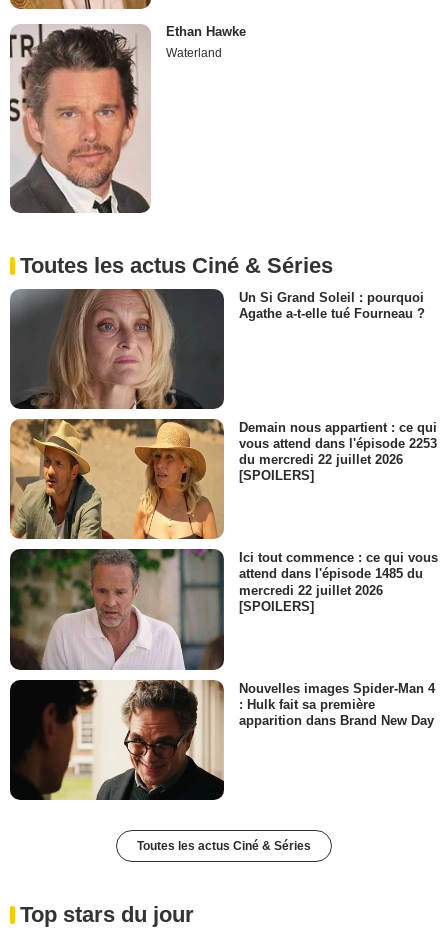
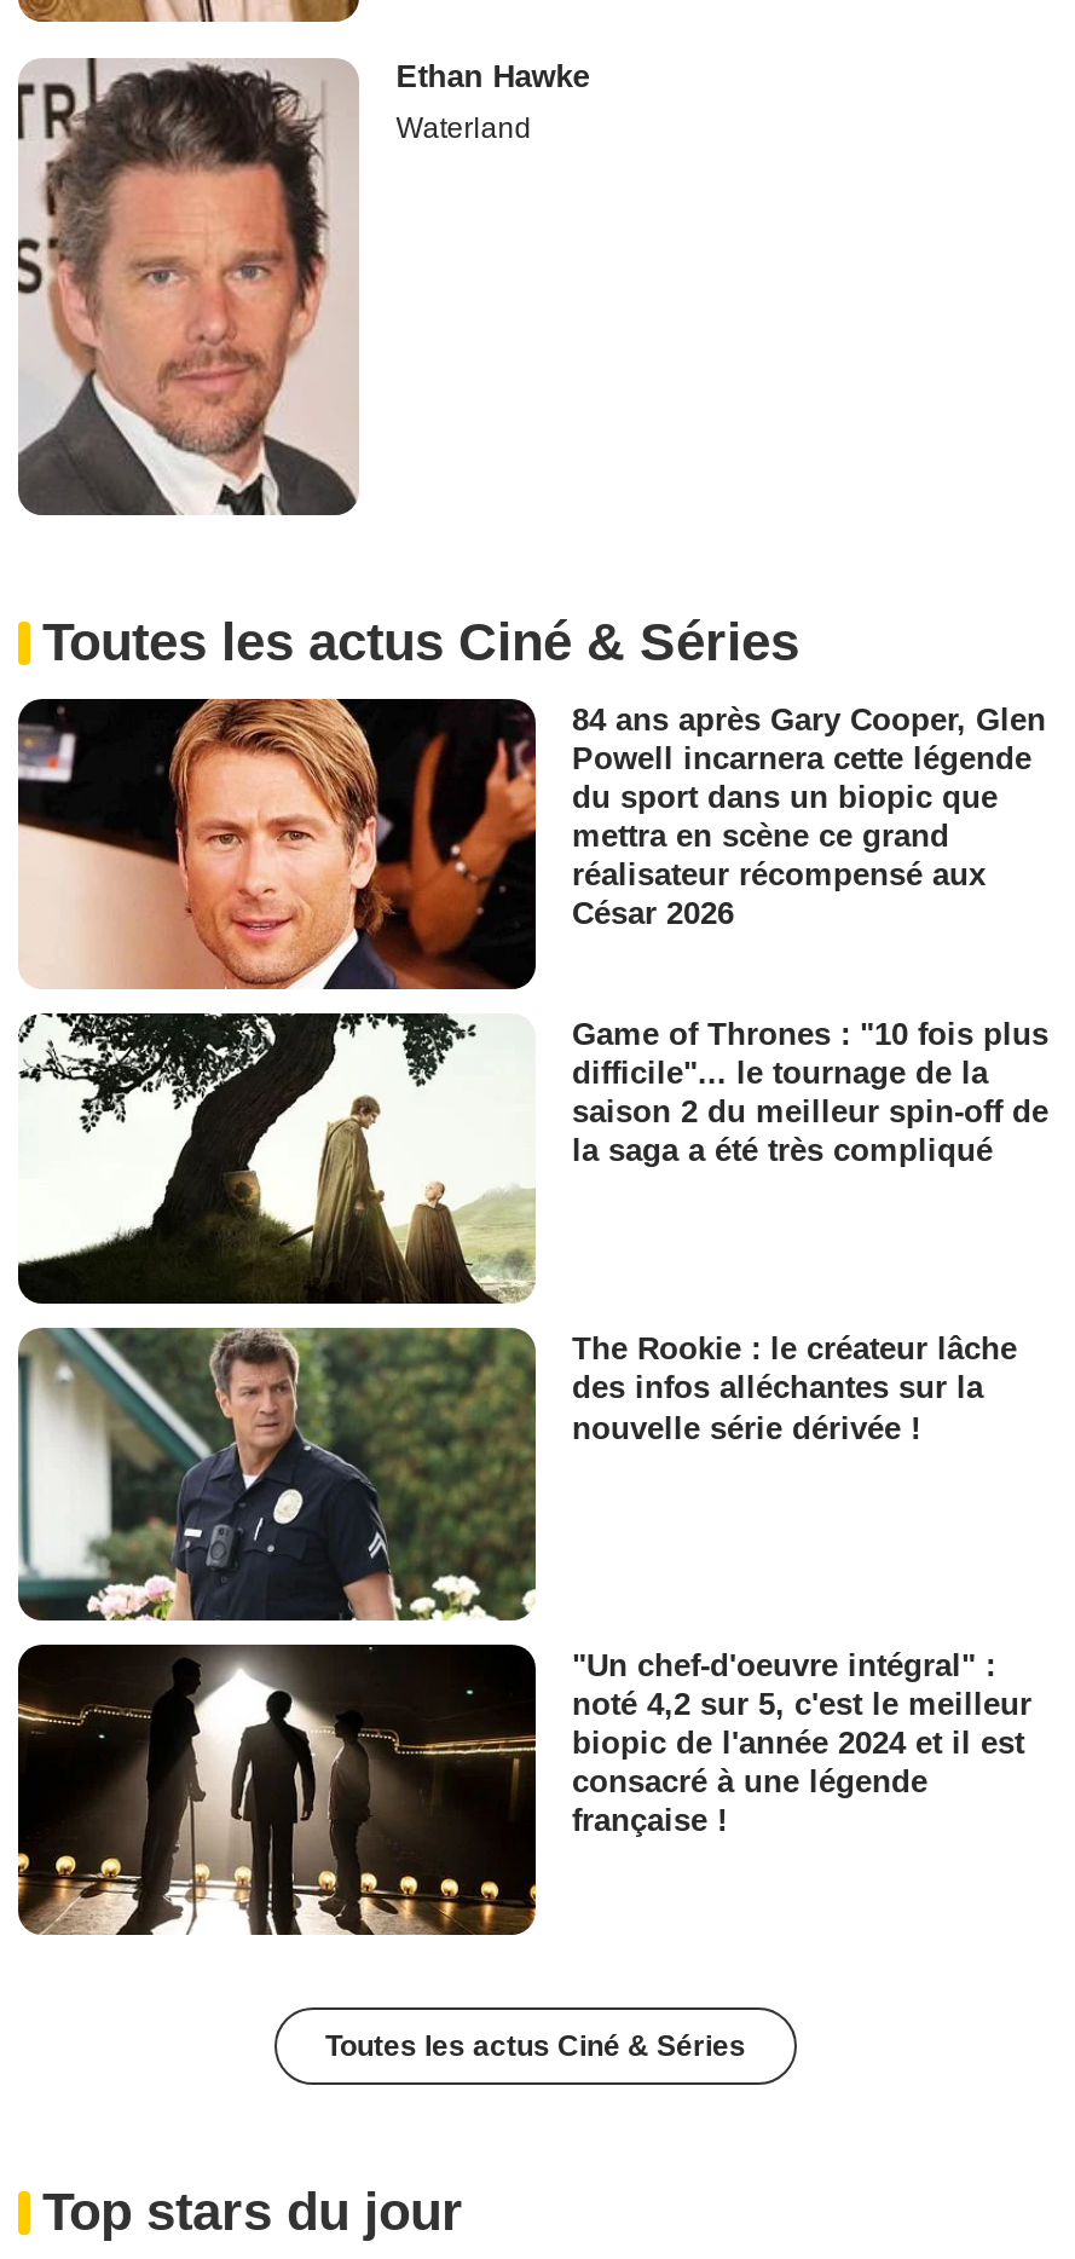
- [image]
- Un Si Grand Soleil : pourquoi
- Agathe a-t-elle tué Fourneau ?
+ [image]
+ 84 ans après Gary Cooper, Glen
+ Powell incarnera cette légende
+ du sport dans un biopic que
+ mettra en scène ce grand
+ réalisateur récompensé aux
+ César 2026

- [image]
- Demain nous appartient : ce qui
- vous attend dans l'épisode 2253
- du mercredi 22 juillet 2026
- [SPOILERS]
+ [image]
+ Game of Thrones : "10 fois plus
+ difficile"... le tournage de la
+ saison 2 du meilleur spin-off de
+ la saga a été très compliqué

- [image]
- Ici tout commence : ce qui vous
- attend dans l'épisode 1485 du
- mercredi 22 juillet 2026
- [SPOILERS]
+ [image]
+ The Rookie : le créateur lâche
+ des infos alléchantes sur la
+ nouvelle série dérivée !

- [image]
- Nouvelles images Spider-Man 4
- : Hulk fait sa première
- apparition dans Brand New Day
+ [image]
+ "Un chef-d'oeuvre intégral" :
+ noté 4,2 sur 5, c'est le meilleur
+ biopic de l'année 2024 et il est
+ consacré à une légende
+ française !
